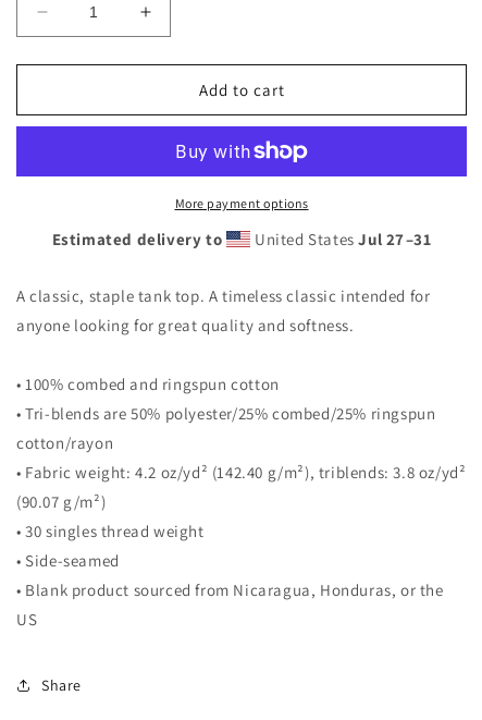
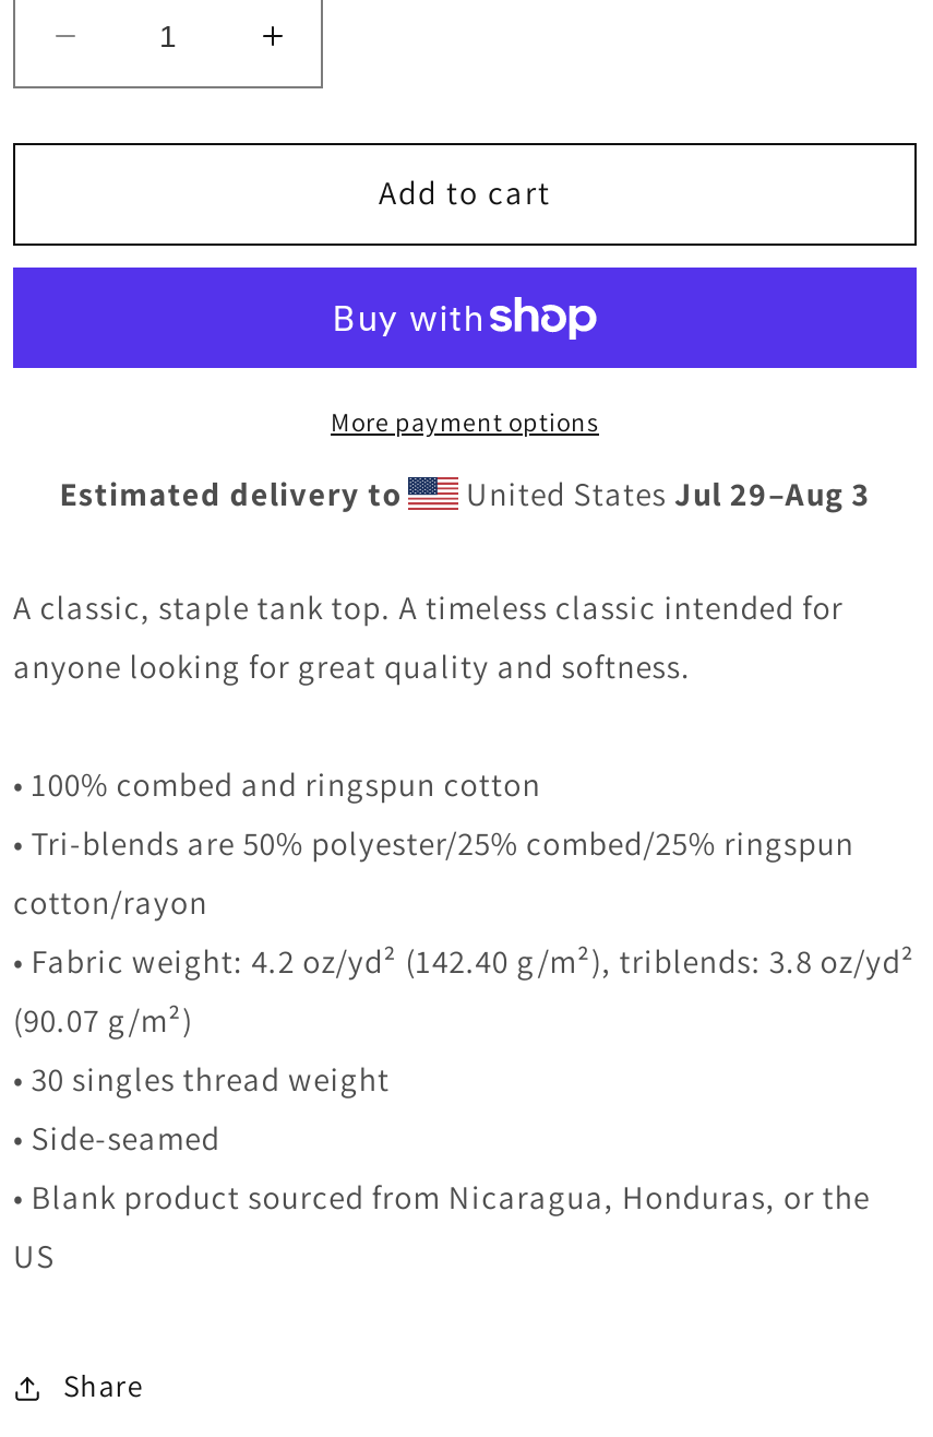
- United States Jul 27–31
+ United States Jul 29–Aug 3
